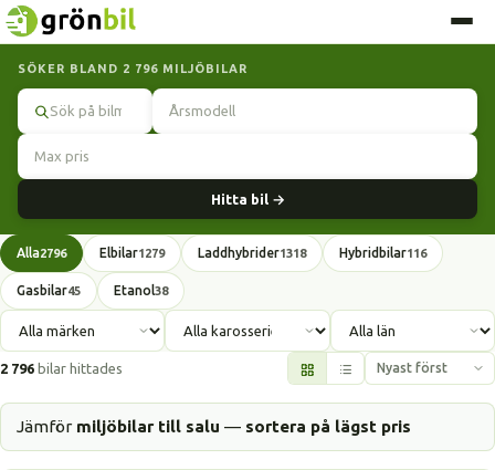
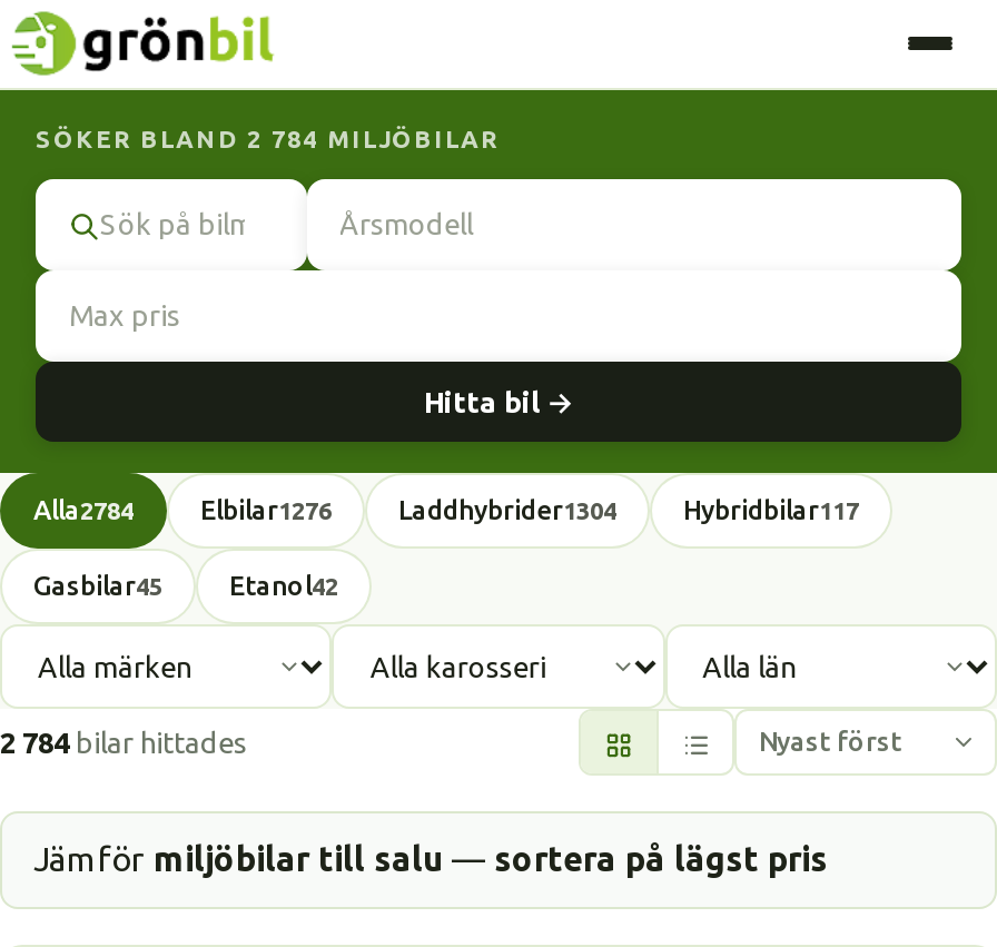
- SÖKER BLAND 2 796 MILJÖBILAR
+ SÖKER BLAND 2 784 MILJÖBILAR

- Alla2796
+ Alla2784

- Elbilar1279
+ Elbilar1276

- Laddhybrider1318
+ Laddhybrider1304

- Hybridbilar116
+ Hybridbilar117

- Etanol 38
+ Etanol 42

- 2 796 bilar hittades
+ 2 784 bilar hittades
